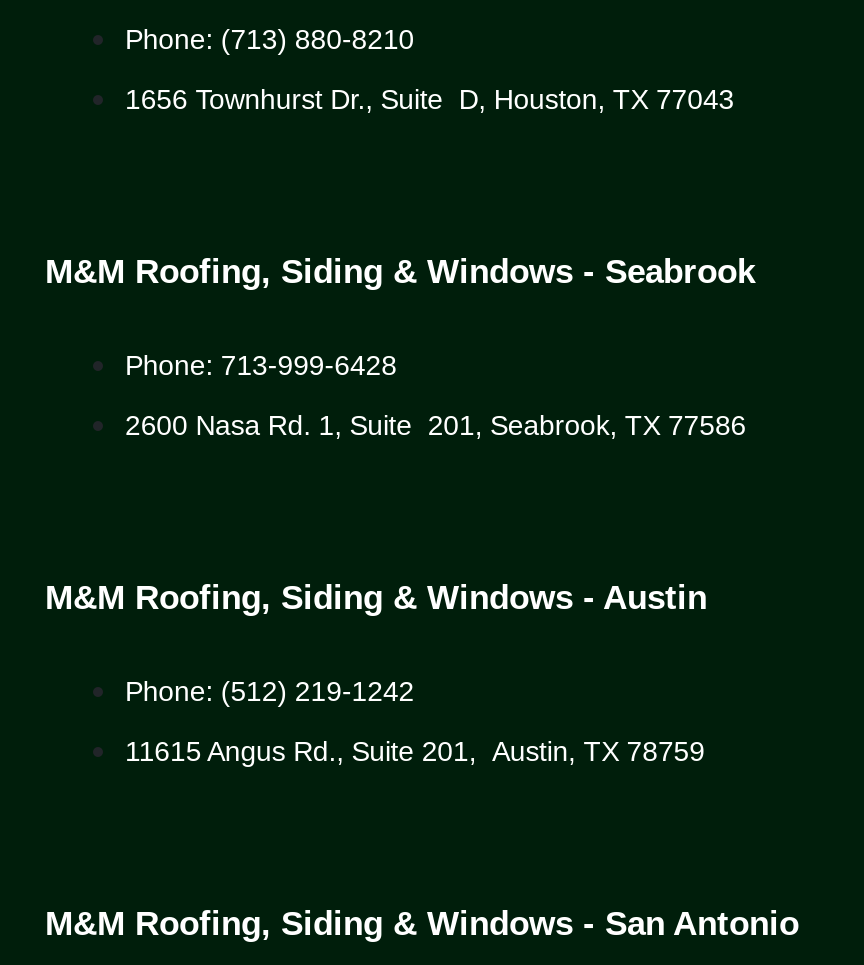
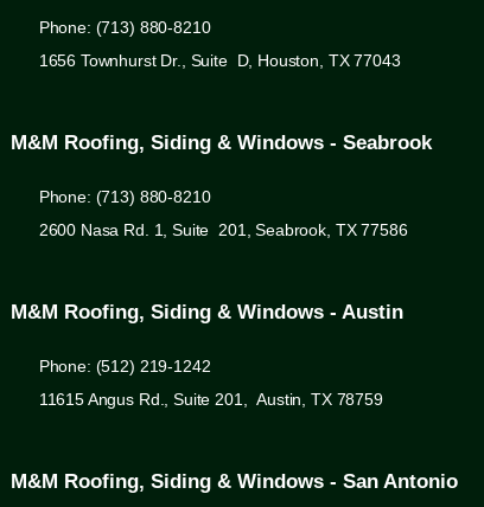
- Phone: 713-999-6428
+ Phone: (713) 880-8210
